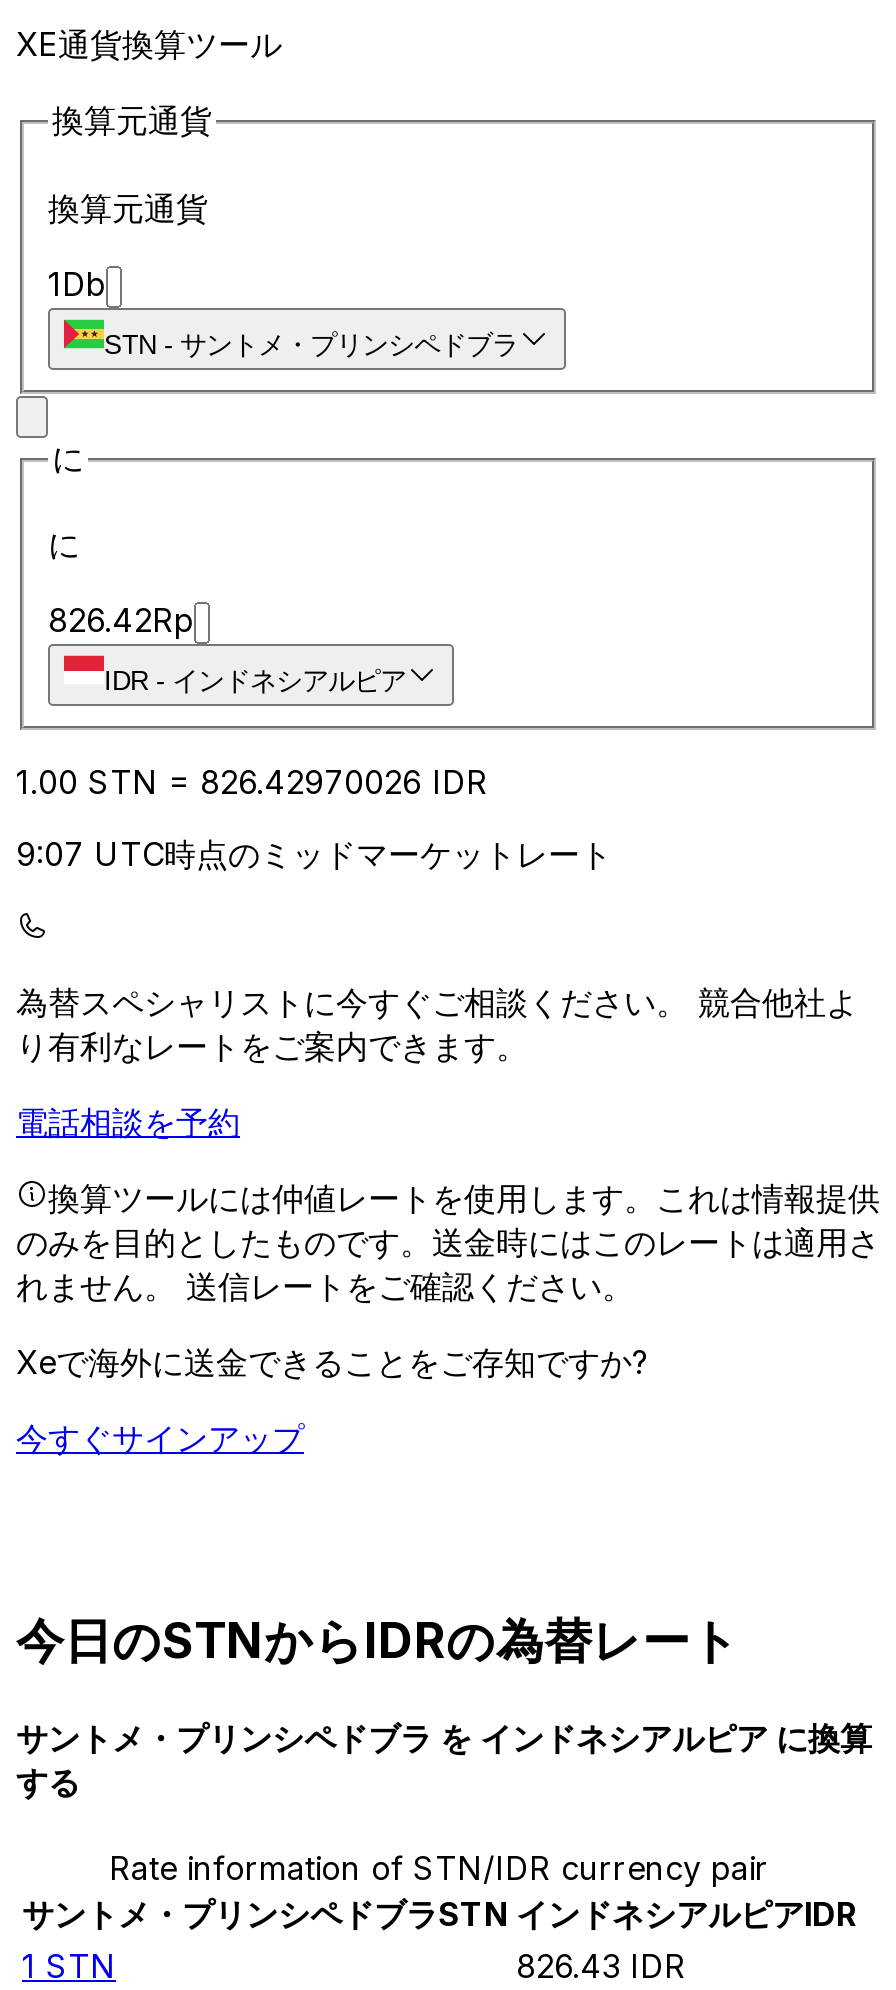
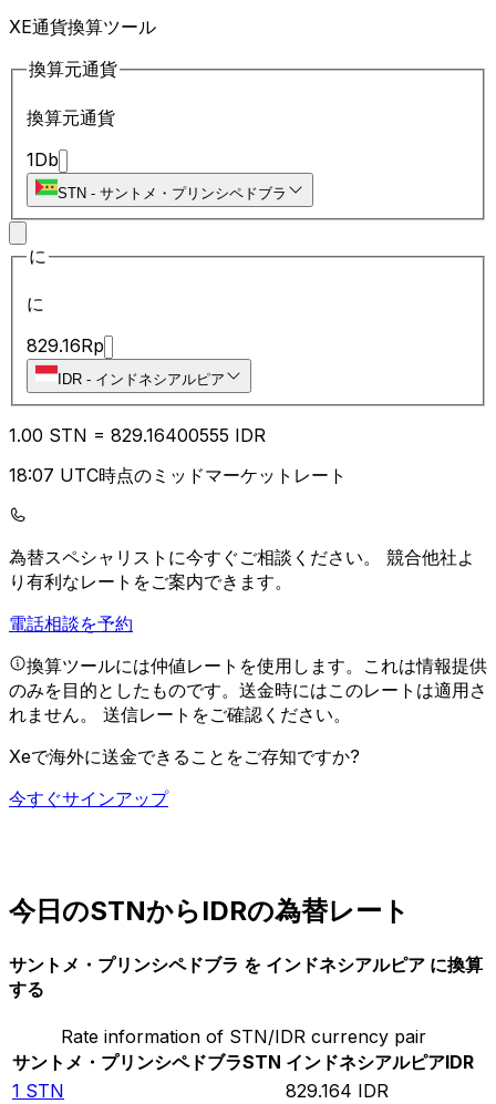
- 826.42Rp
+ 829.16Rp

- 1.00 STN = 826.42970026 IDR
+ 1.00 STN = 829.16400555 IDR

- 9:07 UTC時点のミッドマーケットレート
+ 18:07 UTC時点のミッドマーケットレート

- 826.43 IDR
+ 829.164 IDR
